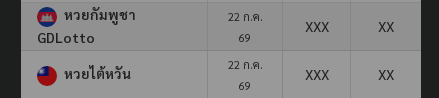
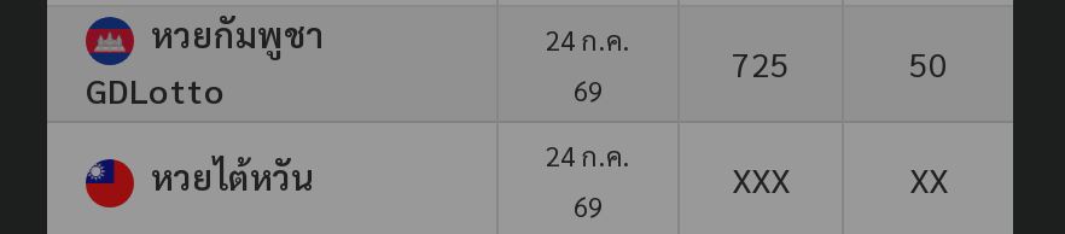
- 22 ก.ค.
+ 24 ก.ค.

- XXX
- XX
+ 725
+ 50

- 22 ก.ค.
+ 24 ก.ค.
